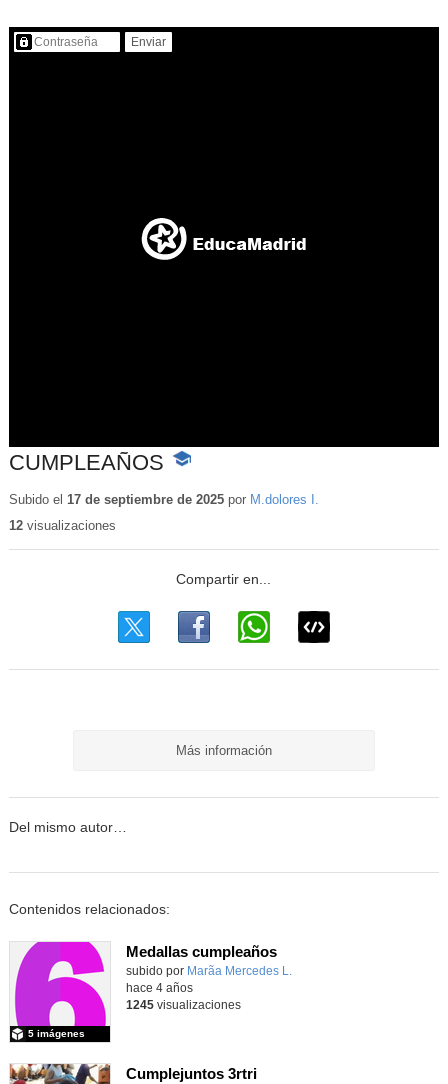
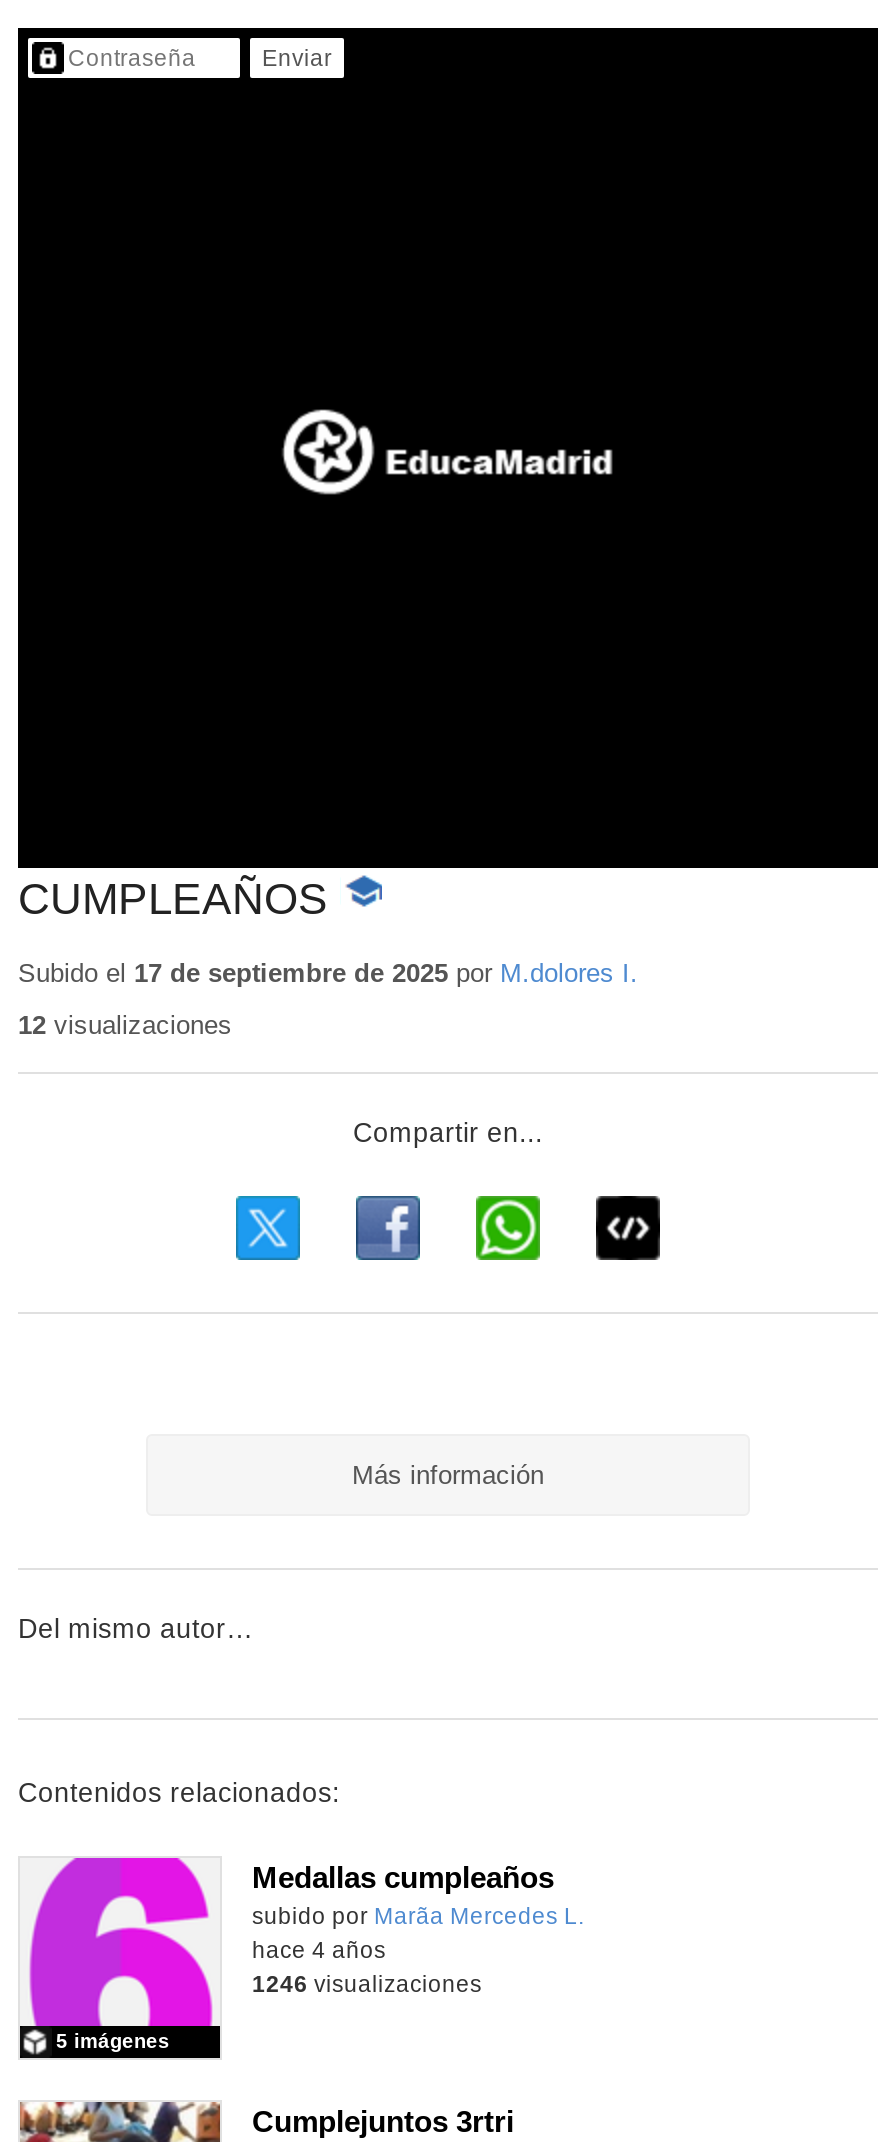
- 1245 visualizaciones
+ 1246 visualizaciones
